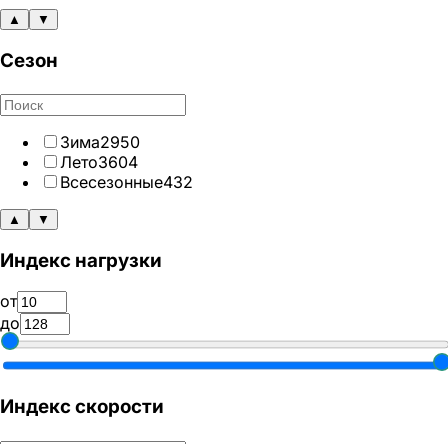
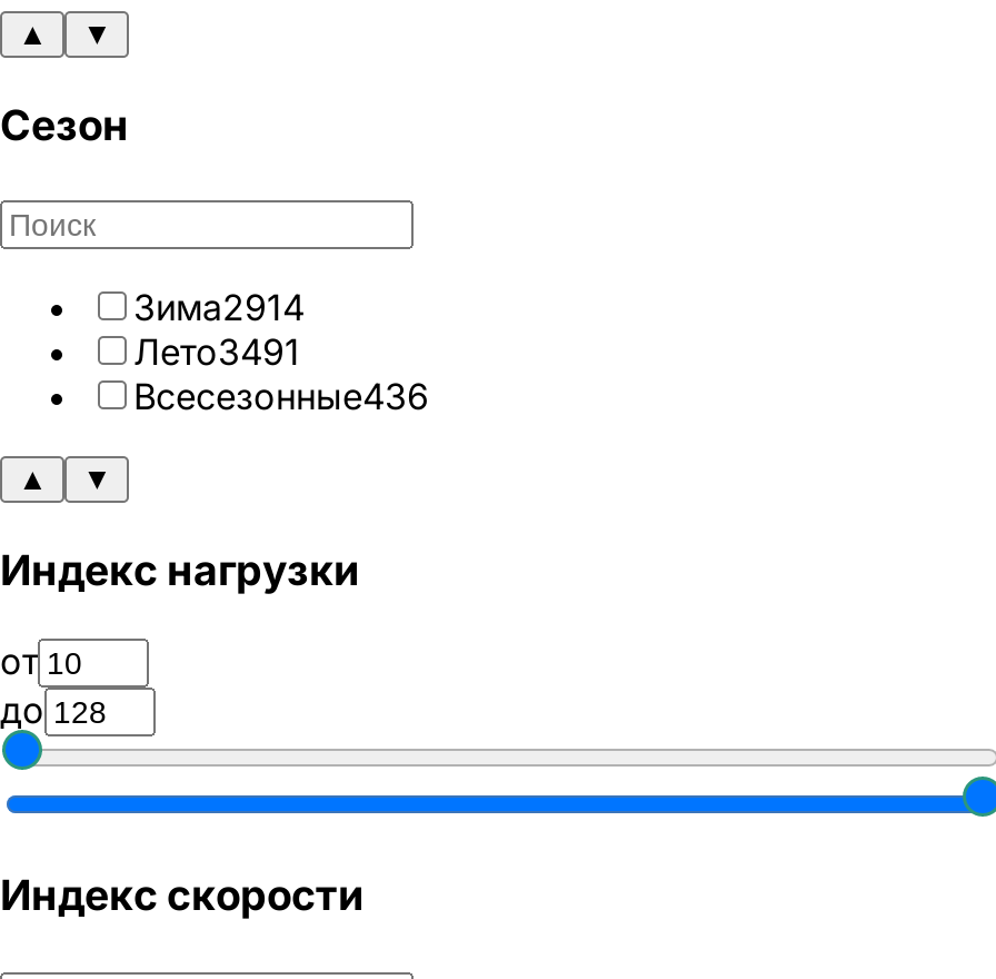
- Зима2950
+ Зима2914

- Лето3604
+ Лето3491

- Всесезонные432
+ Всесезонные436
